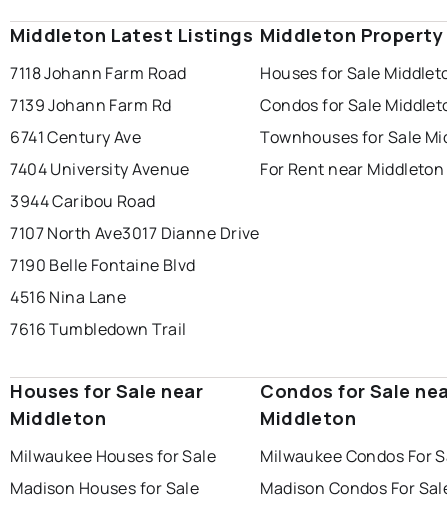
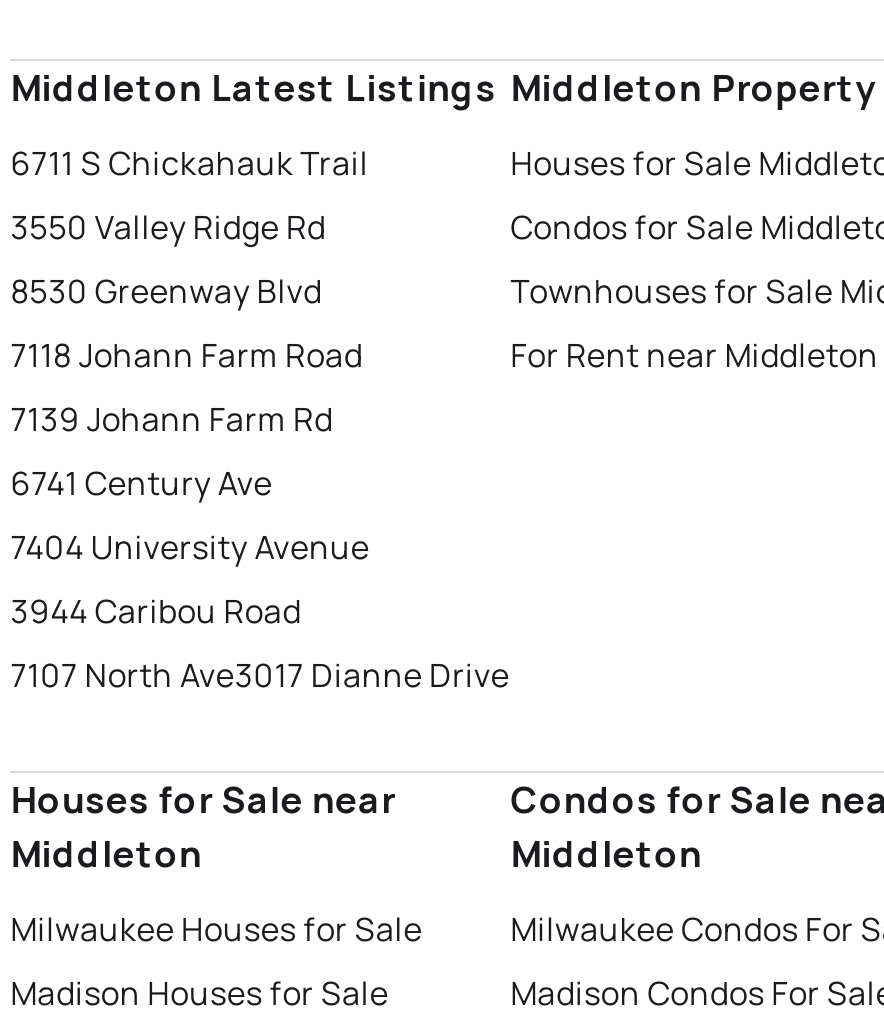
moved down: 7118 Johann Farm Road | 7139 Johann Farm Rd | 6741 Century Ave | 7404 University Avenue | 3944 Caribou Road | 7107 North Ave3017 Dianne Drive

+ 6711 S Chickahauk Trail
+ 3550 Valley Ridge Rd
+ 8530 Greenway Blvd

- 7190 Belle Fontaine Blvd
- 4516 Nina Lane
- 7616 Tumbledown Trail
